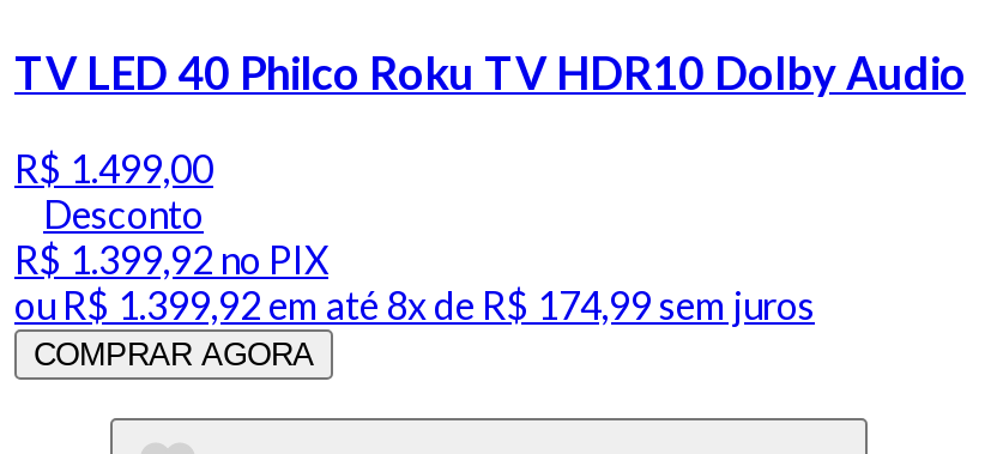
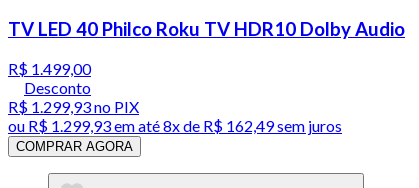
- R$ 1.399,92 no PIX
+ R$ 1.299,93 no PIX

- ouR$ 1.399,92em até 8x de R$ 174,99 sem juros
+ ouR$ 1.299,93em até 8x de R$ 162,49 sem juros
